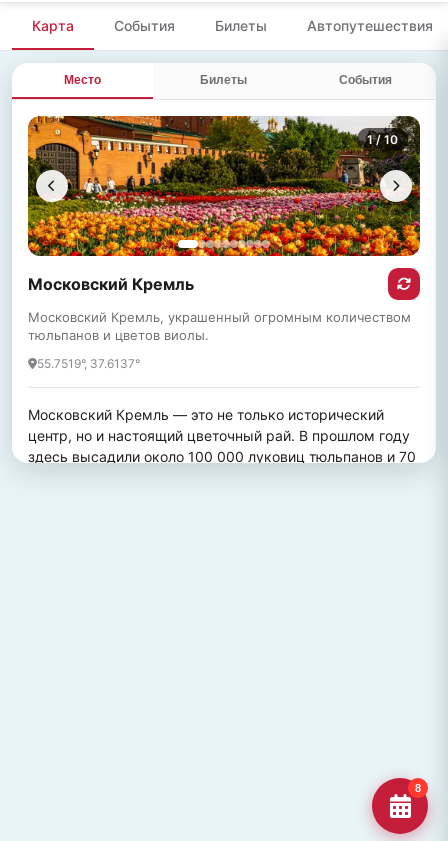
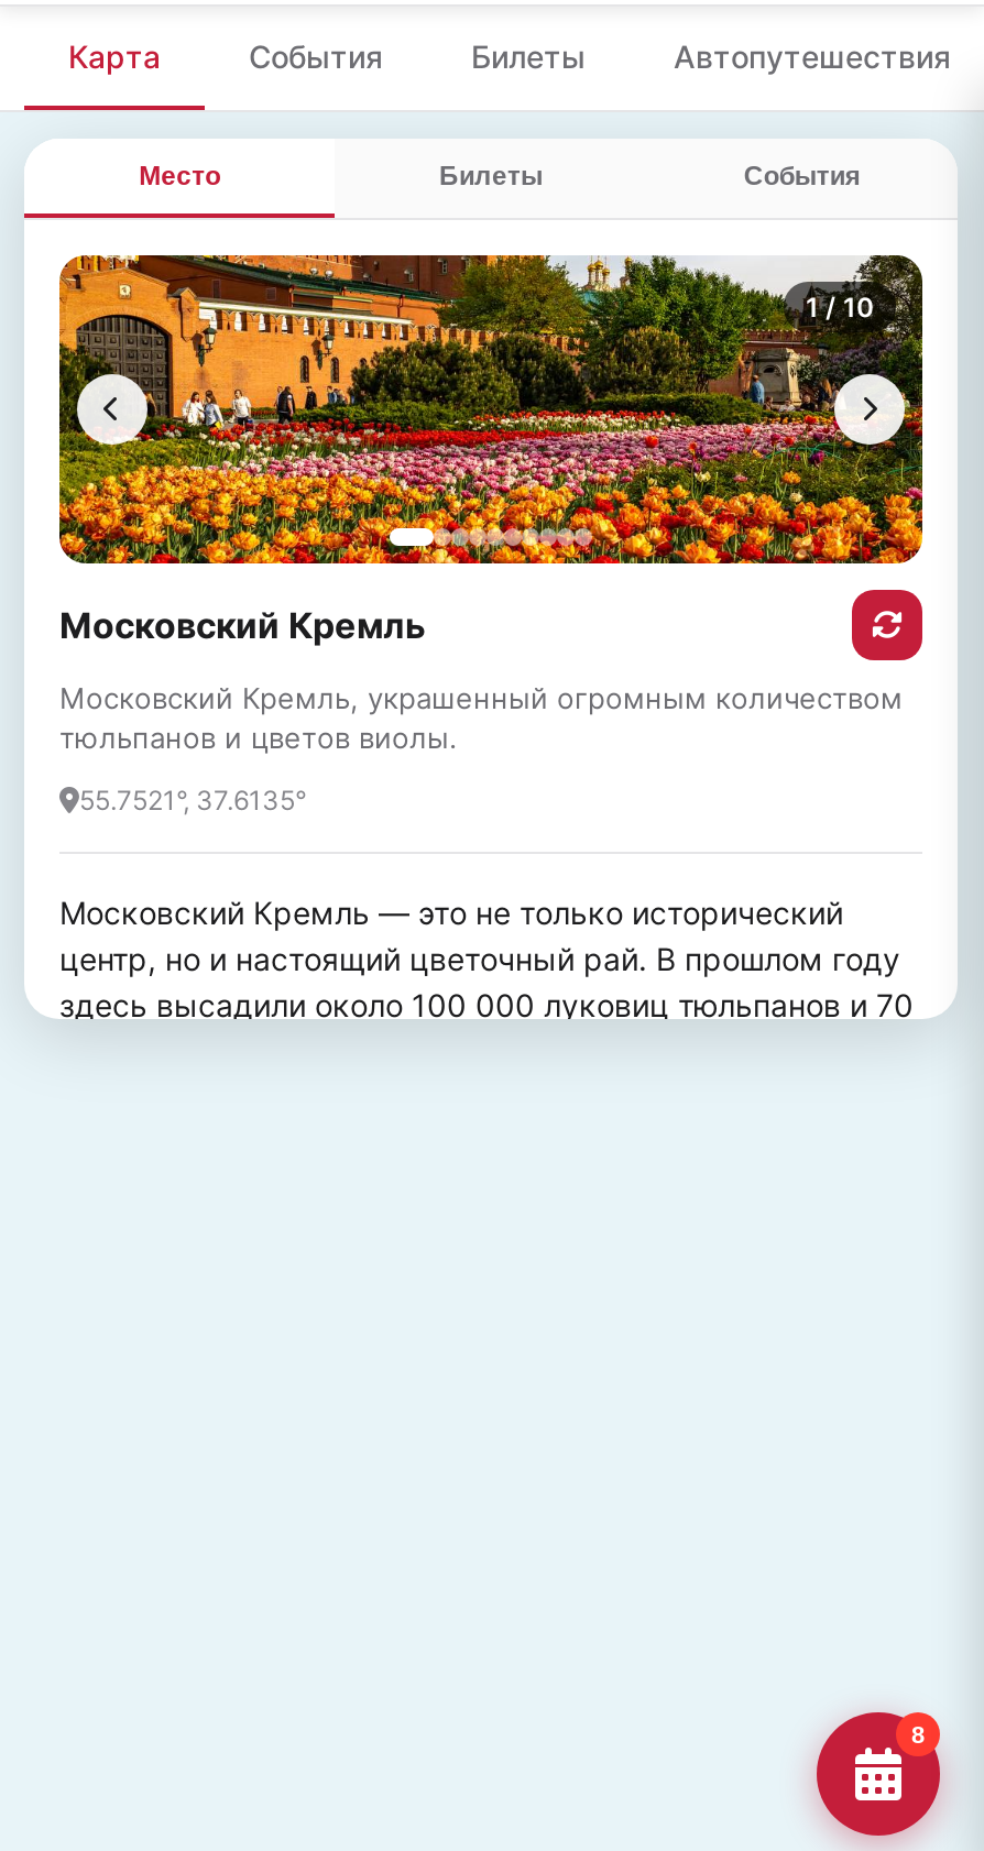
- 55.7519°, 37.6137°
+ 55.7521°, 37.6135°
